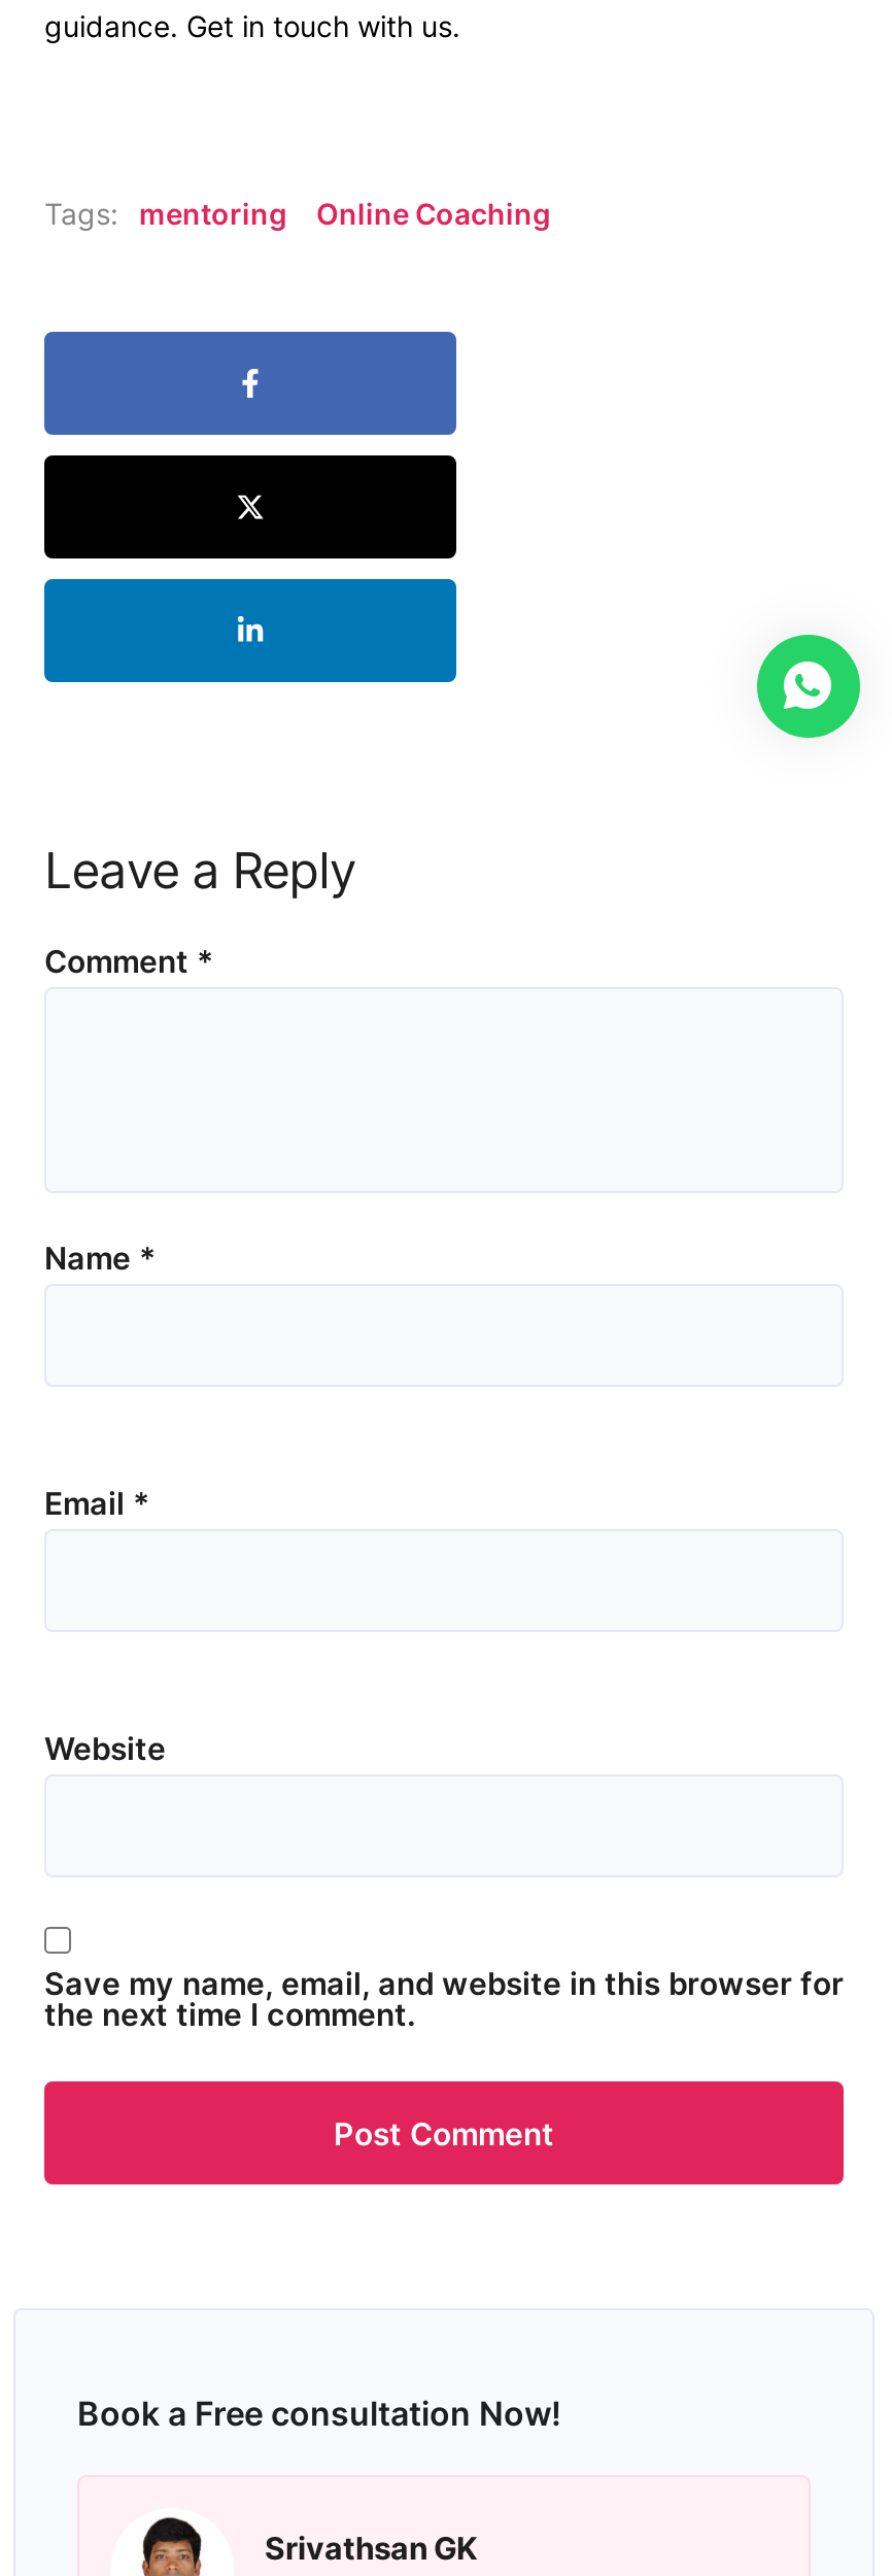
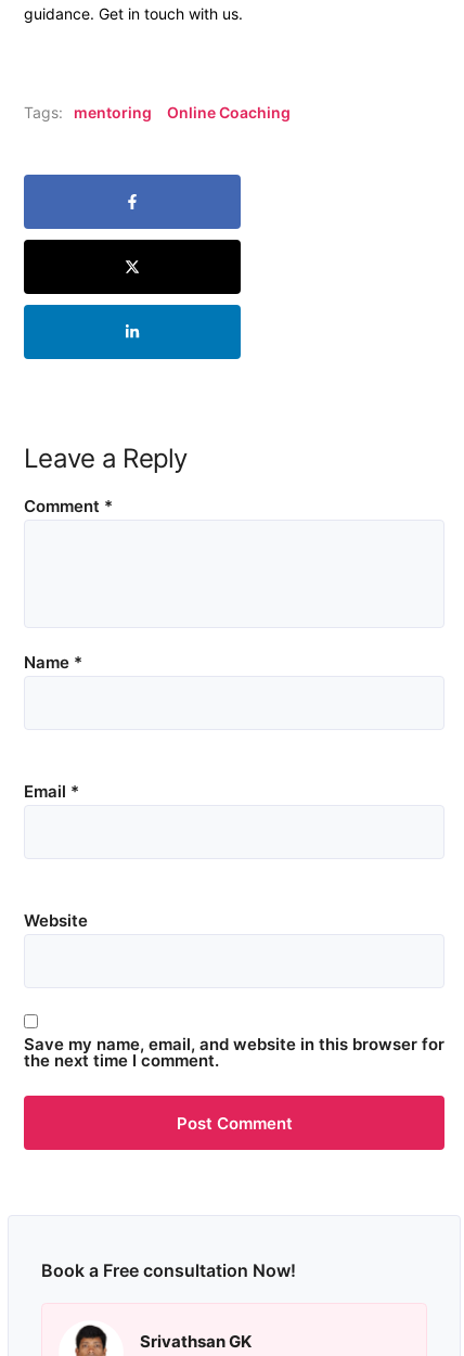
- [image]
